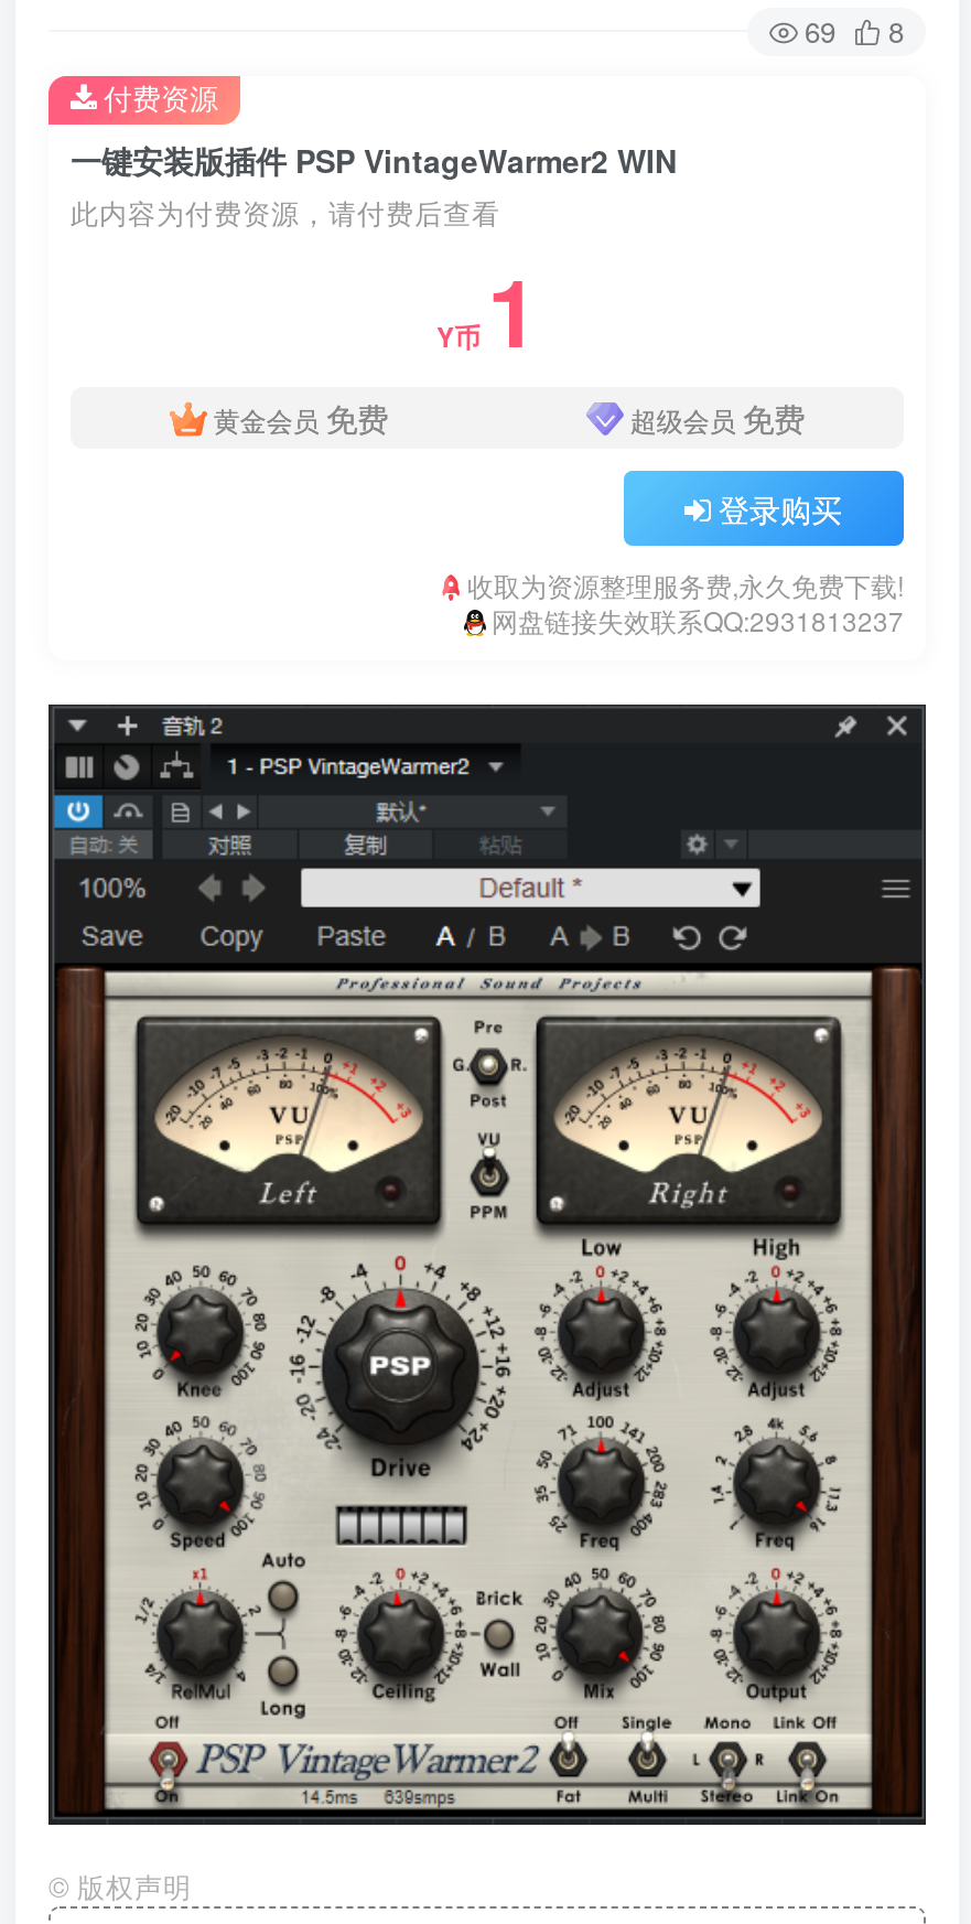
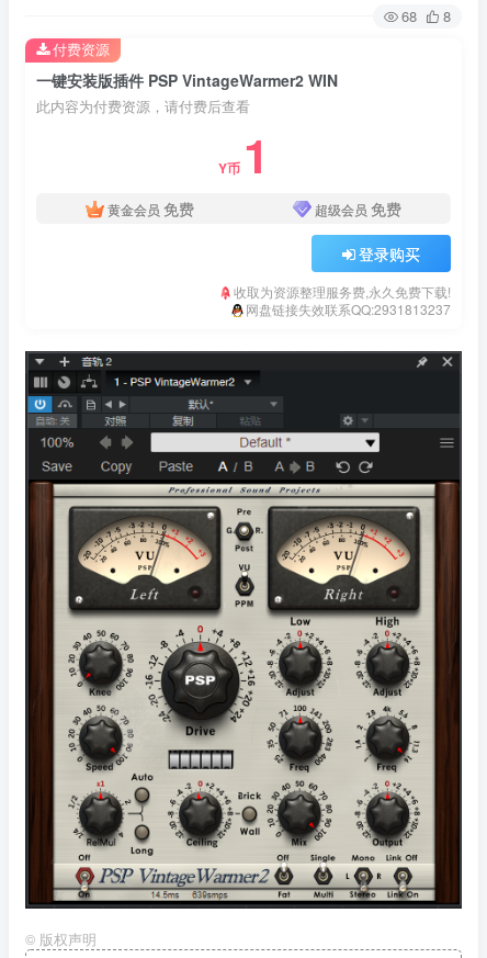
- 69 8
+ 68 8
